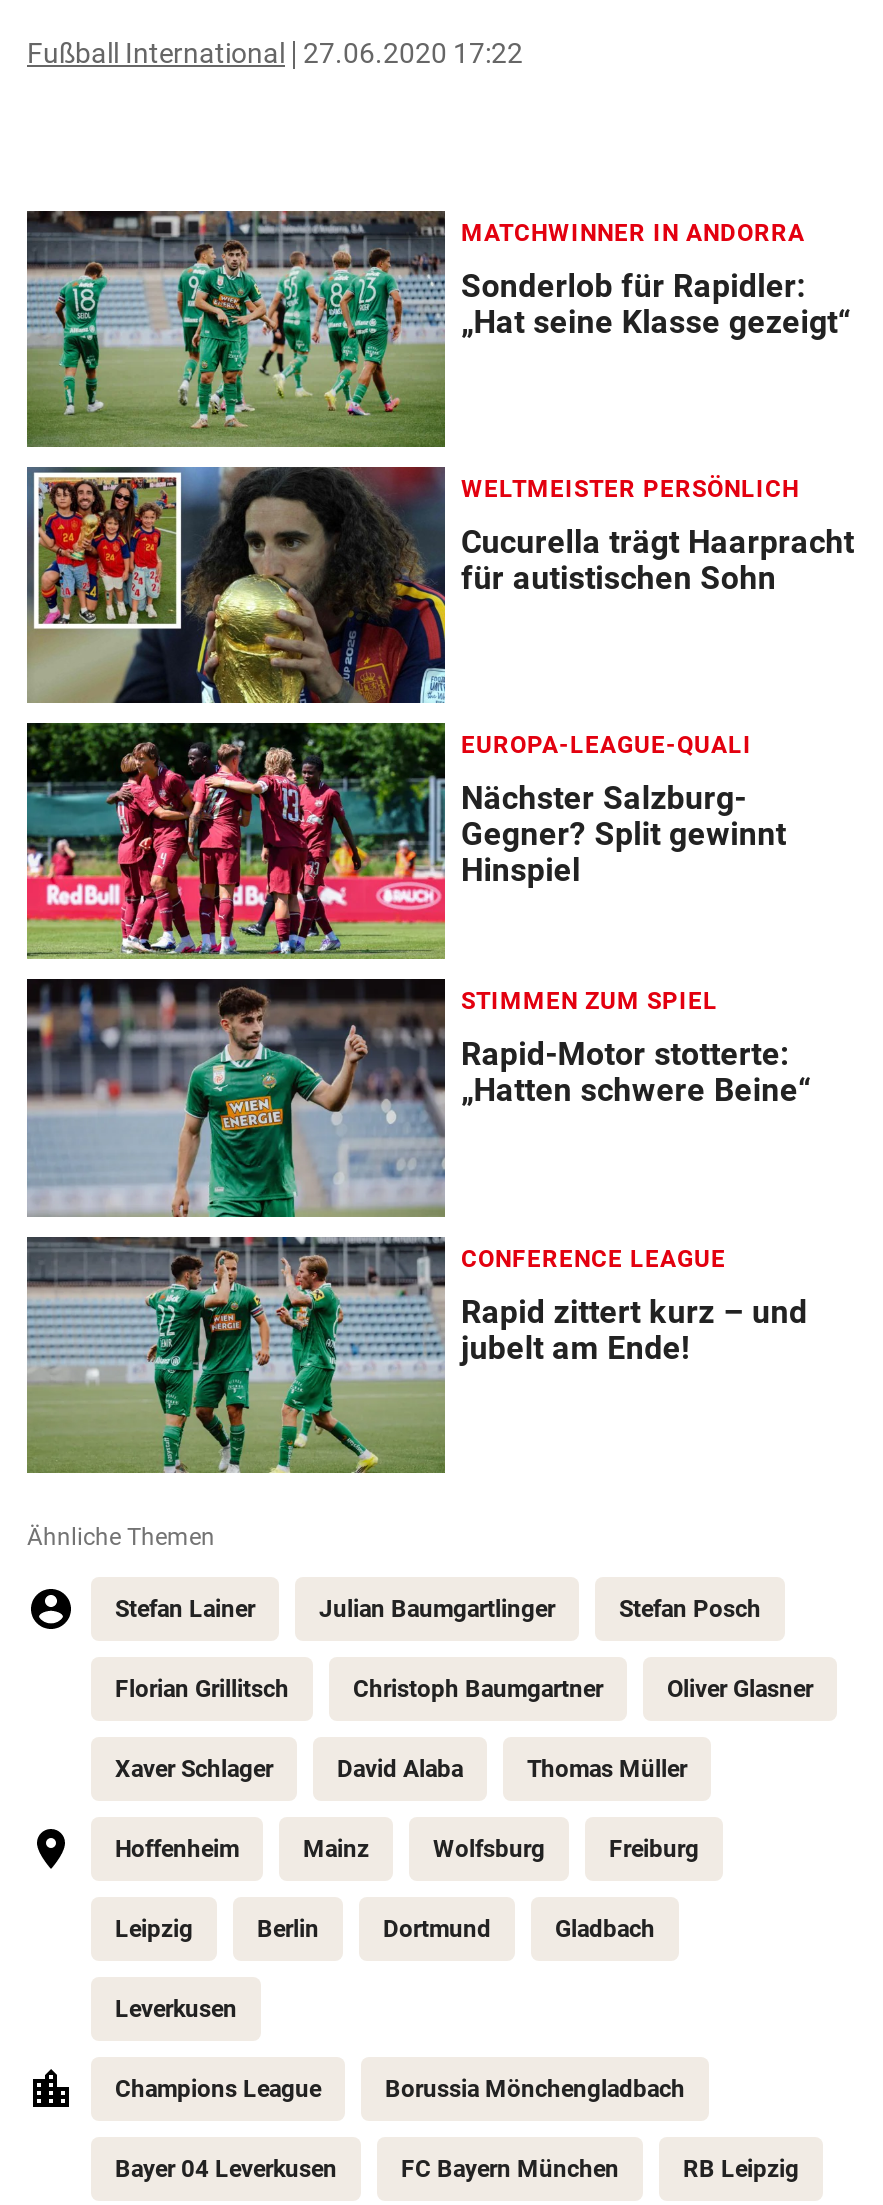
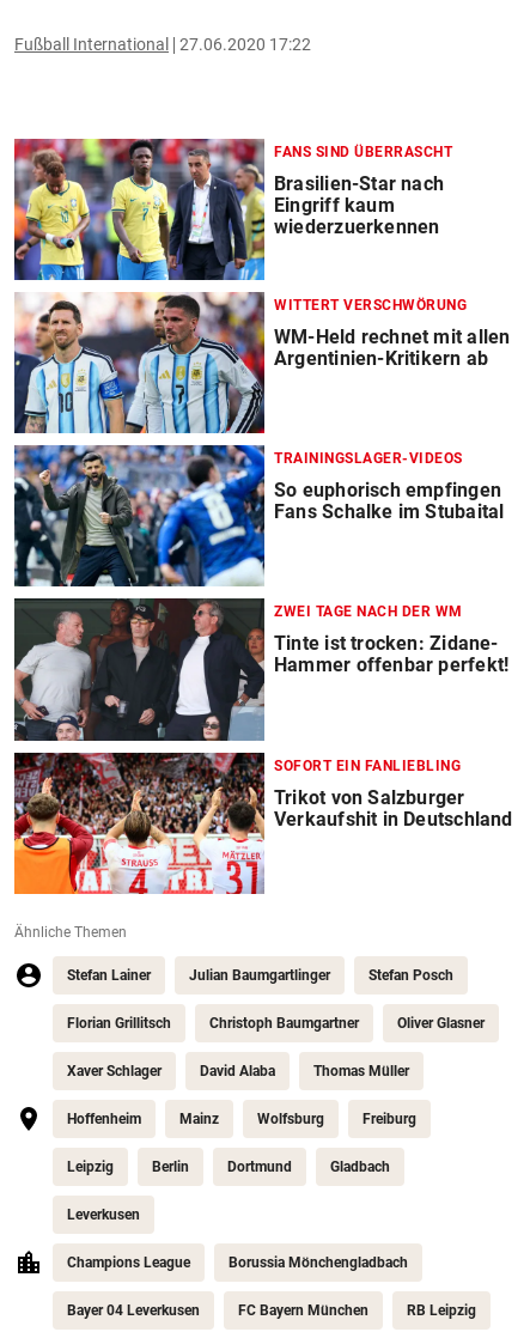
- [image]
- MATCHWINNER IN ANDORRA
+ [image]
+ FANS SIND ÜBERRASCHT

- Sonderlob für Rapidler:
- „Hat seine Klasse gezeigt“
+ Brasilien-Star nach
+ Eingriff kaum
+ wiederzuerkennen

- [image]
- WELTMEISTER PERSÖNLICH
+ [image]
+ WITTERT VERSCHWÖRUNG

- Cucurella trägt Haarpracht
- für autistischen Sohn
+ WM-Held rechnet mit allen
+ Argentinien-Kritikern ab

- [image]
- EUROPA-LEAGUE-QUALI
+ [image]
+ TRAININGSLAGER-VIDEOS

- Nächster Salzburg-
- Gegner? Split gewinnt
- Hinspiel
+ So euphorisch empfingen
+ Fans Schalke im Stubaital

- [image]
- STIMMEN ZUM SPIEL
+ [image]
+ ZWEI TAGE NACH DER WM

- Rapid-Motor stotterte:
- „Hatten schwere Beine“
+ Tinte ist trocken: Zidane-
+ Hammer offenbar perfekt!

- [image]
- CONFERENCE LEAGUE
+ [image]
+ SOFORT EIN FANLIEBLING

- Rapid zittert kurz – und
- jubelt am Ende!
+ Trikot von Salzburger
+ Verkaufshit in Deutschland
